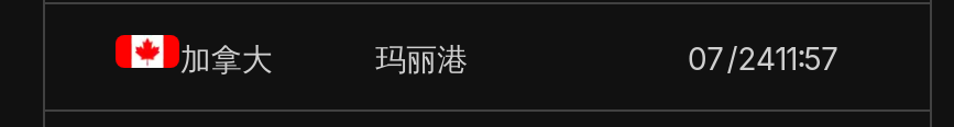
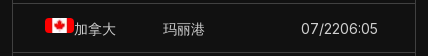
- 07/2411:57
+ 07/2206:05
